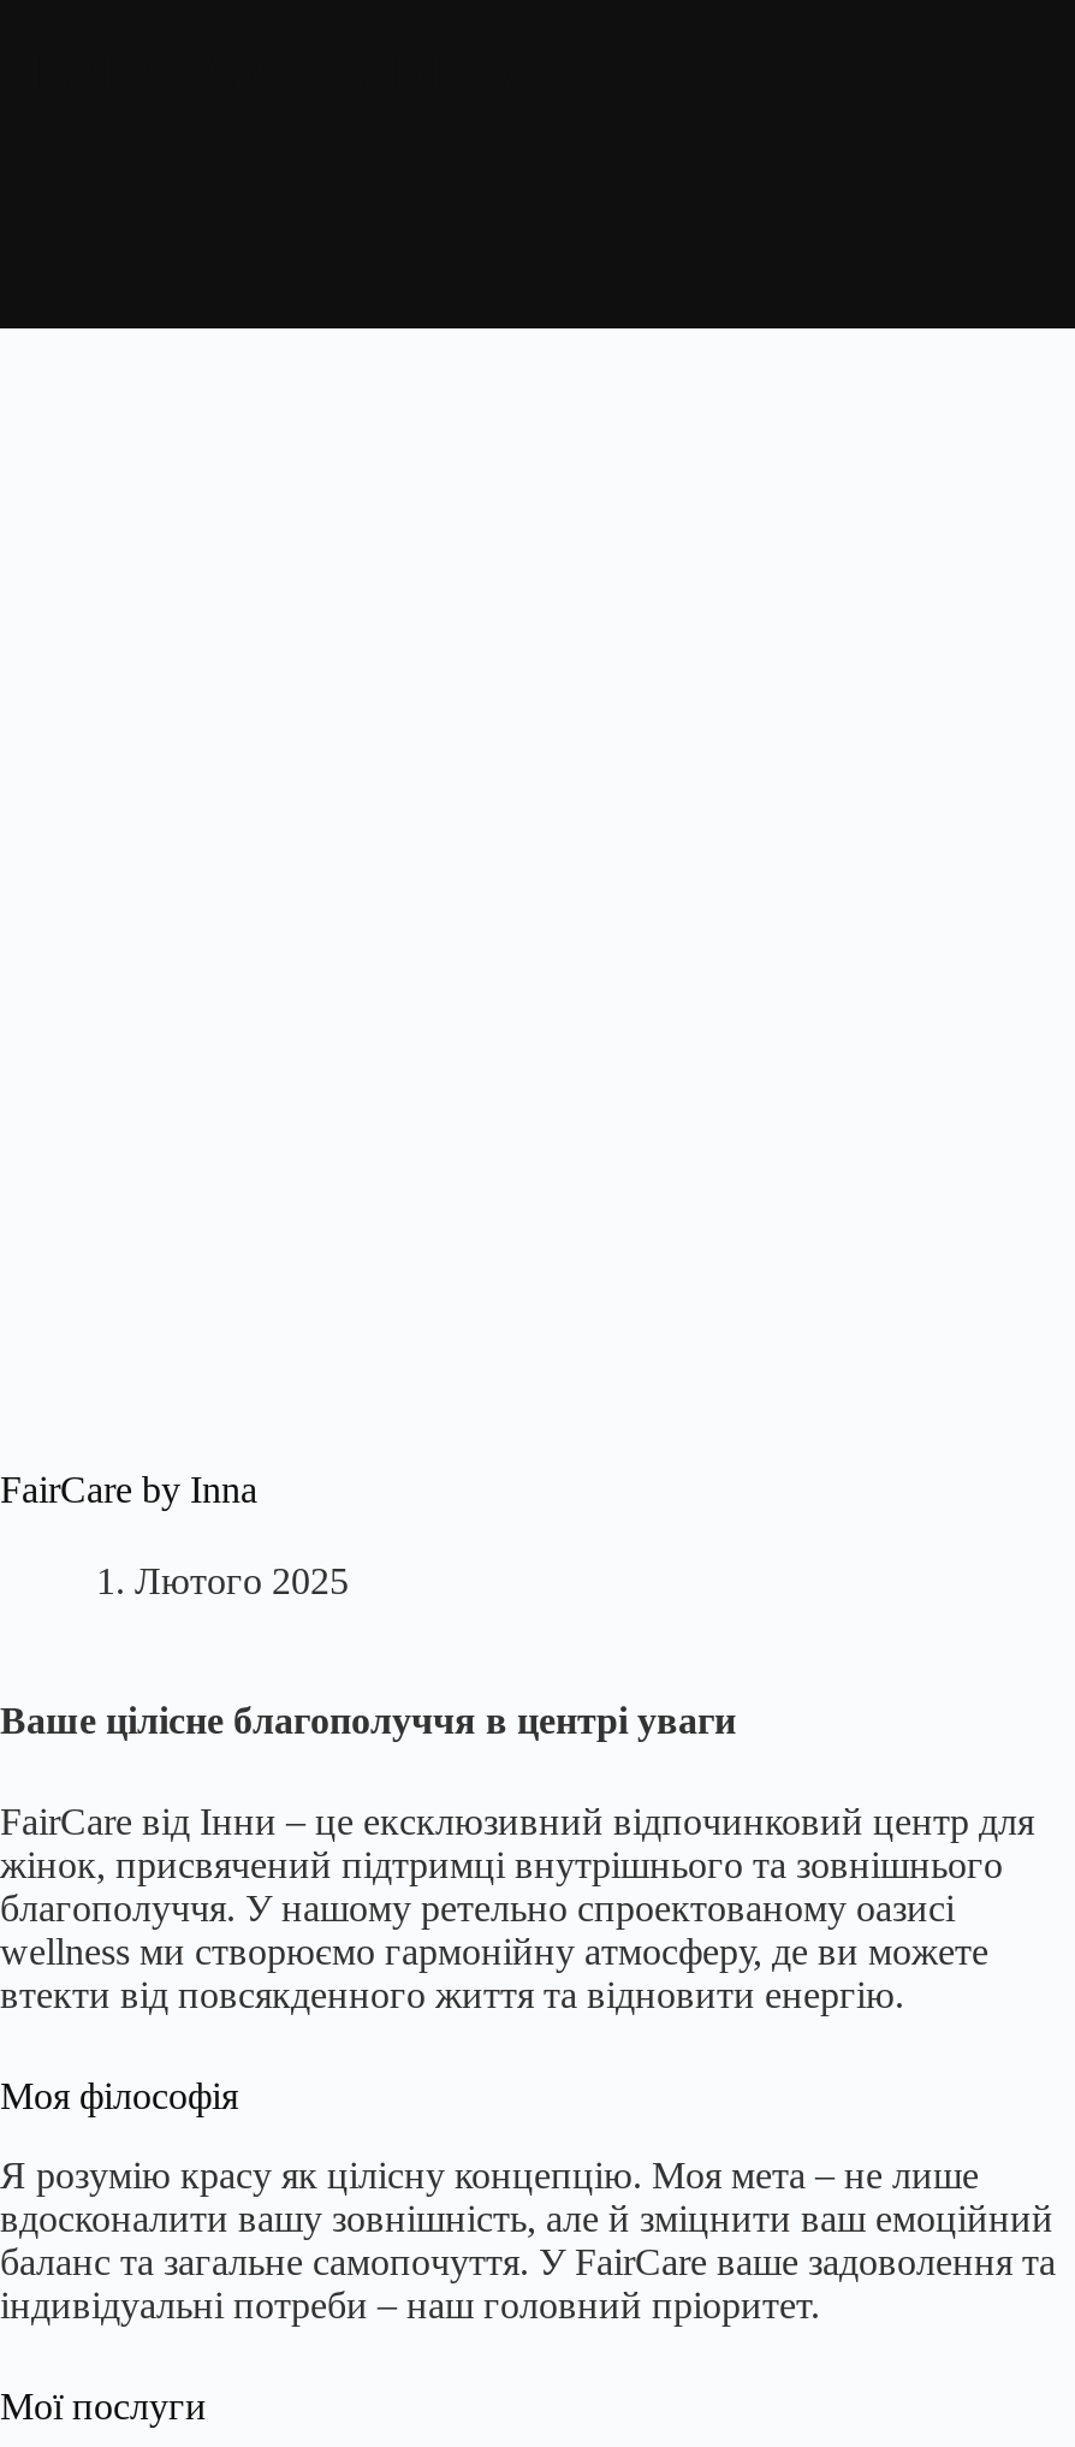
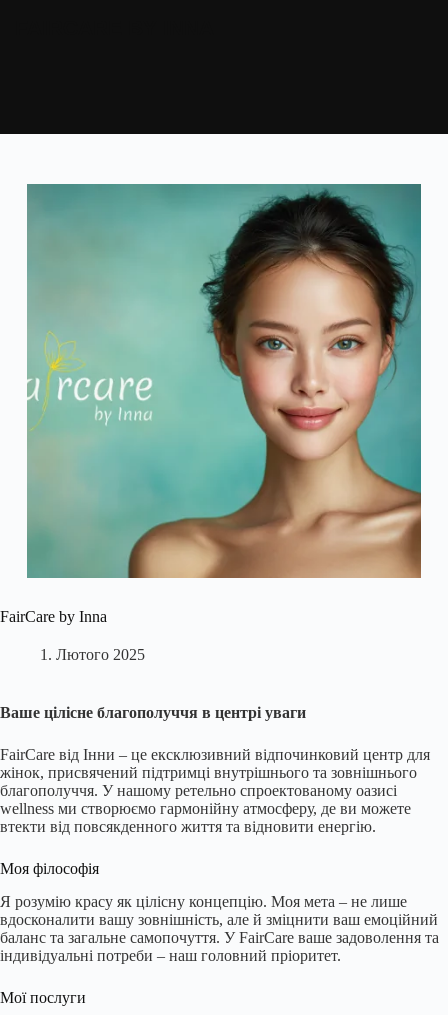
+ [image]
